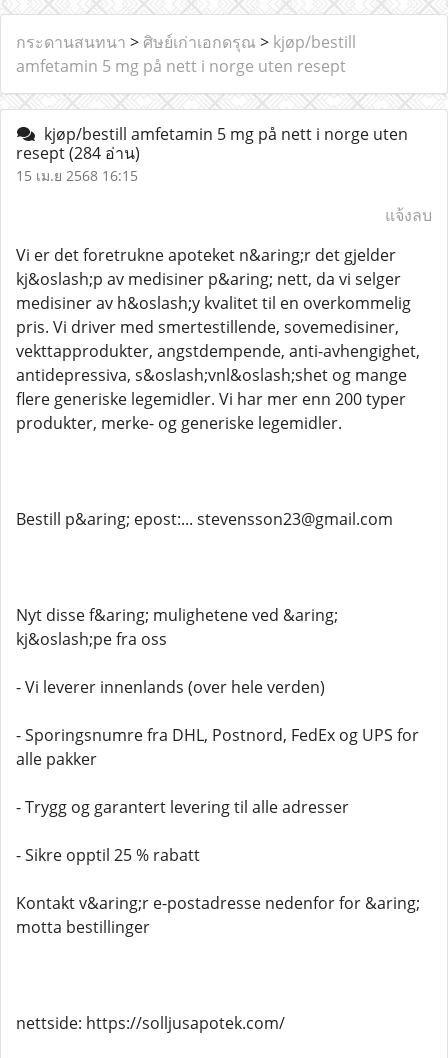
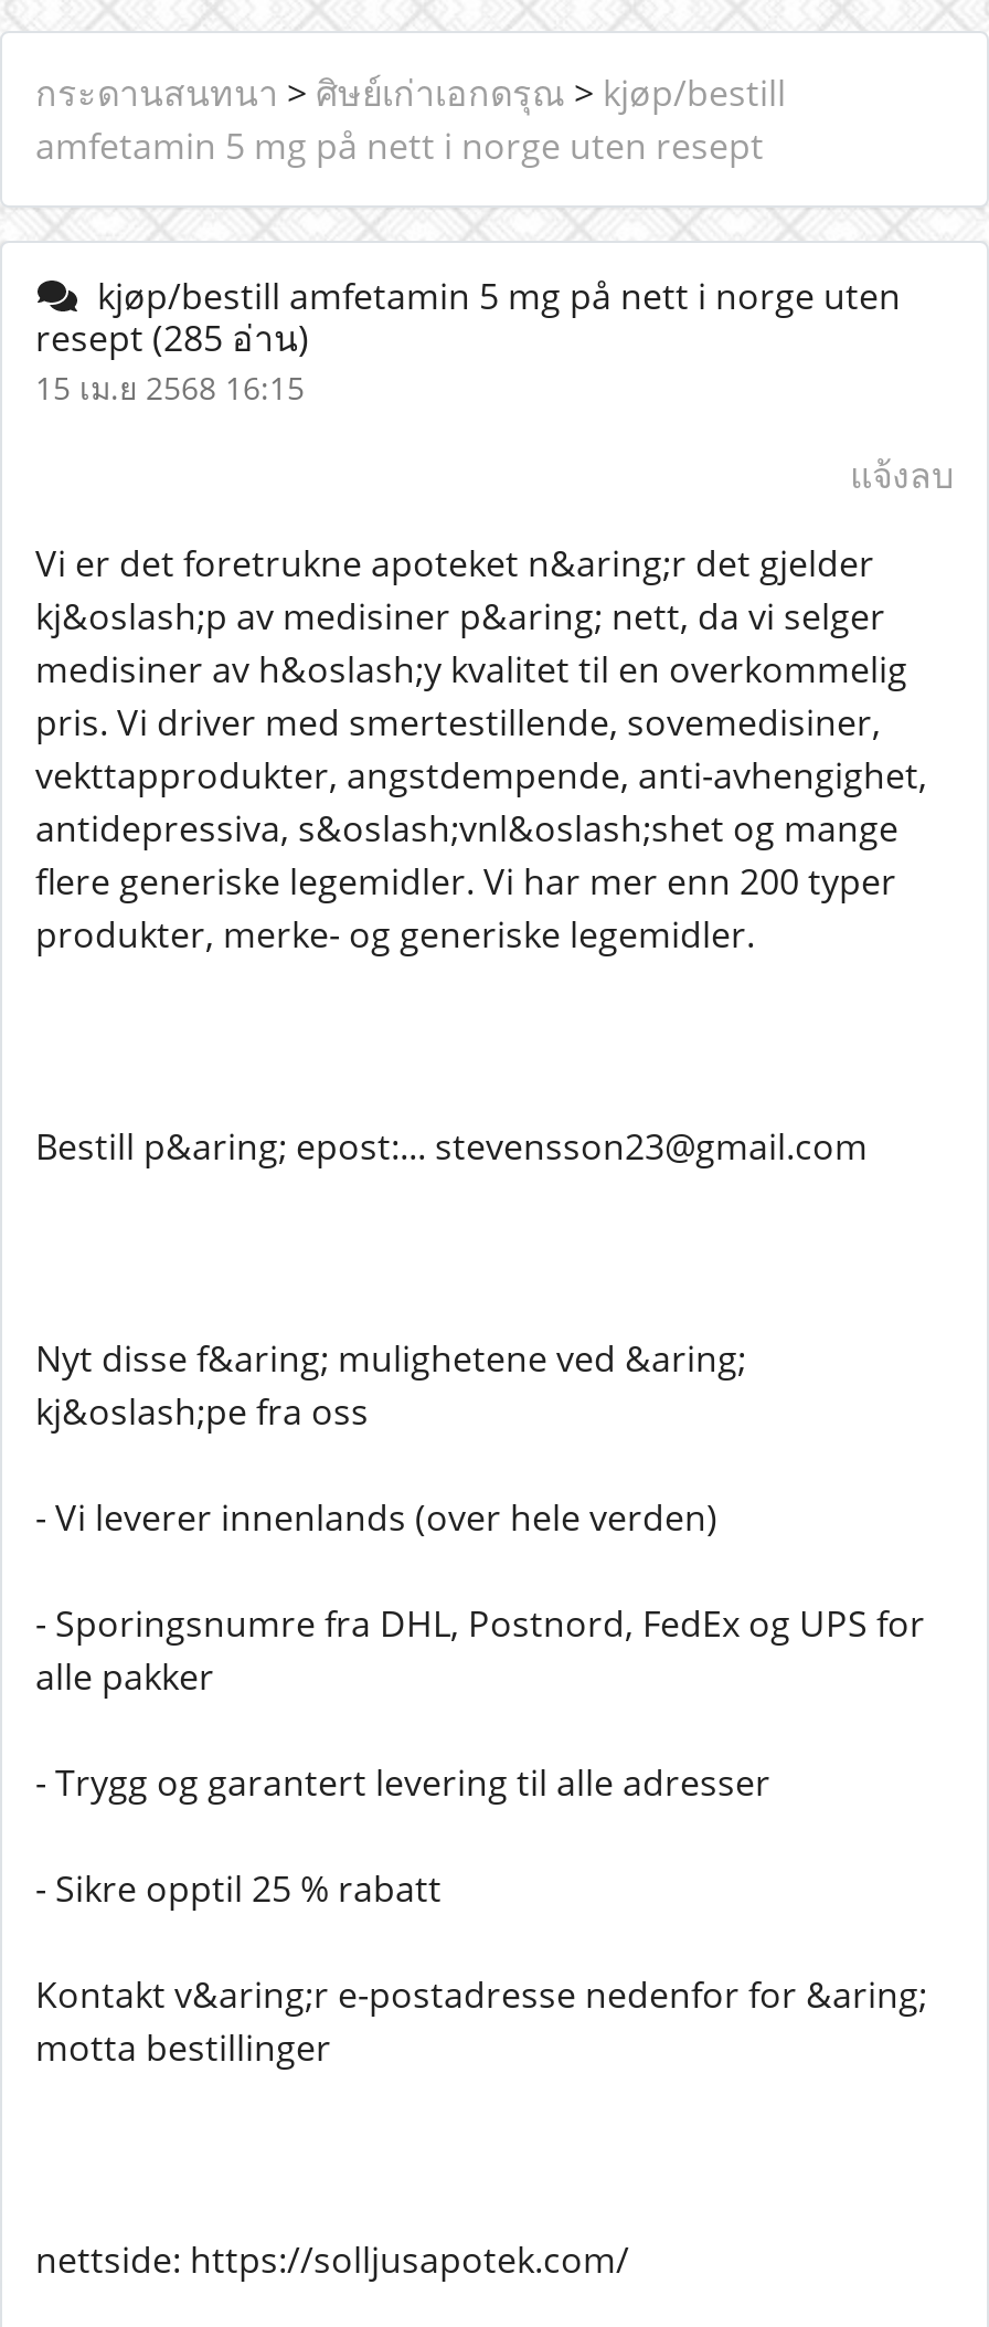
- resept(284 อ่าน)
+ resept(285 อ่าน)
